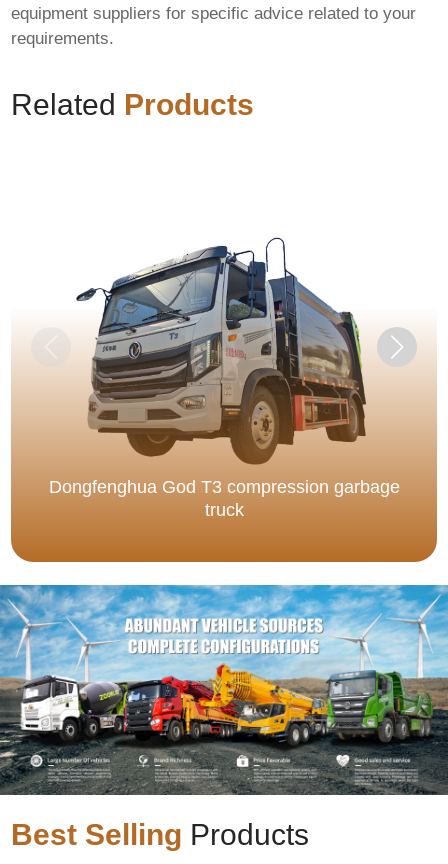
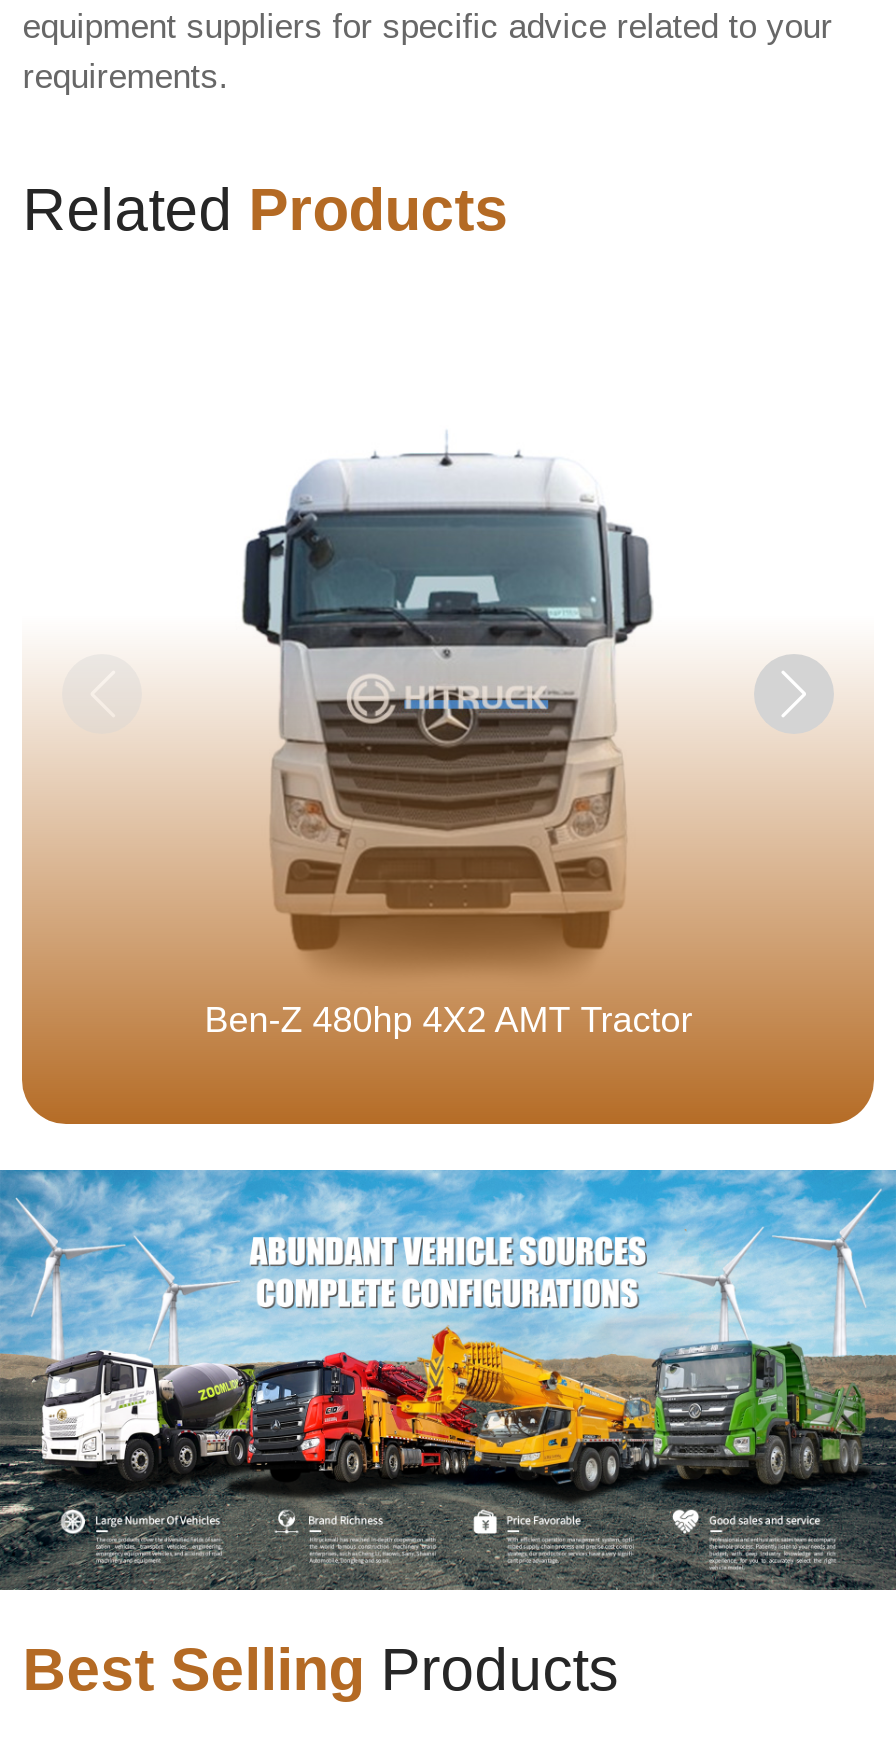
- [image]
- Dongfenghua God T3 compression garbage
- truck
+ [image]
+ Ben-Z 480hp 4X2 AMT Tractor
